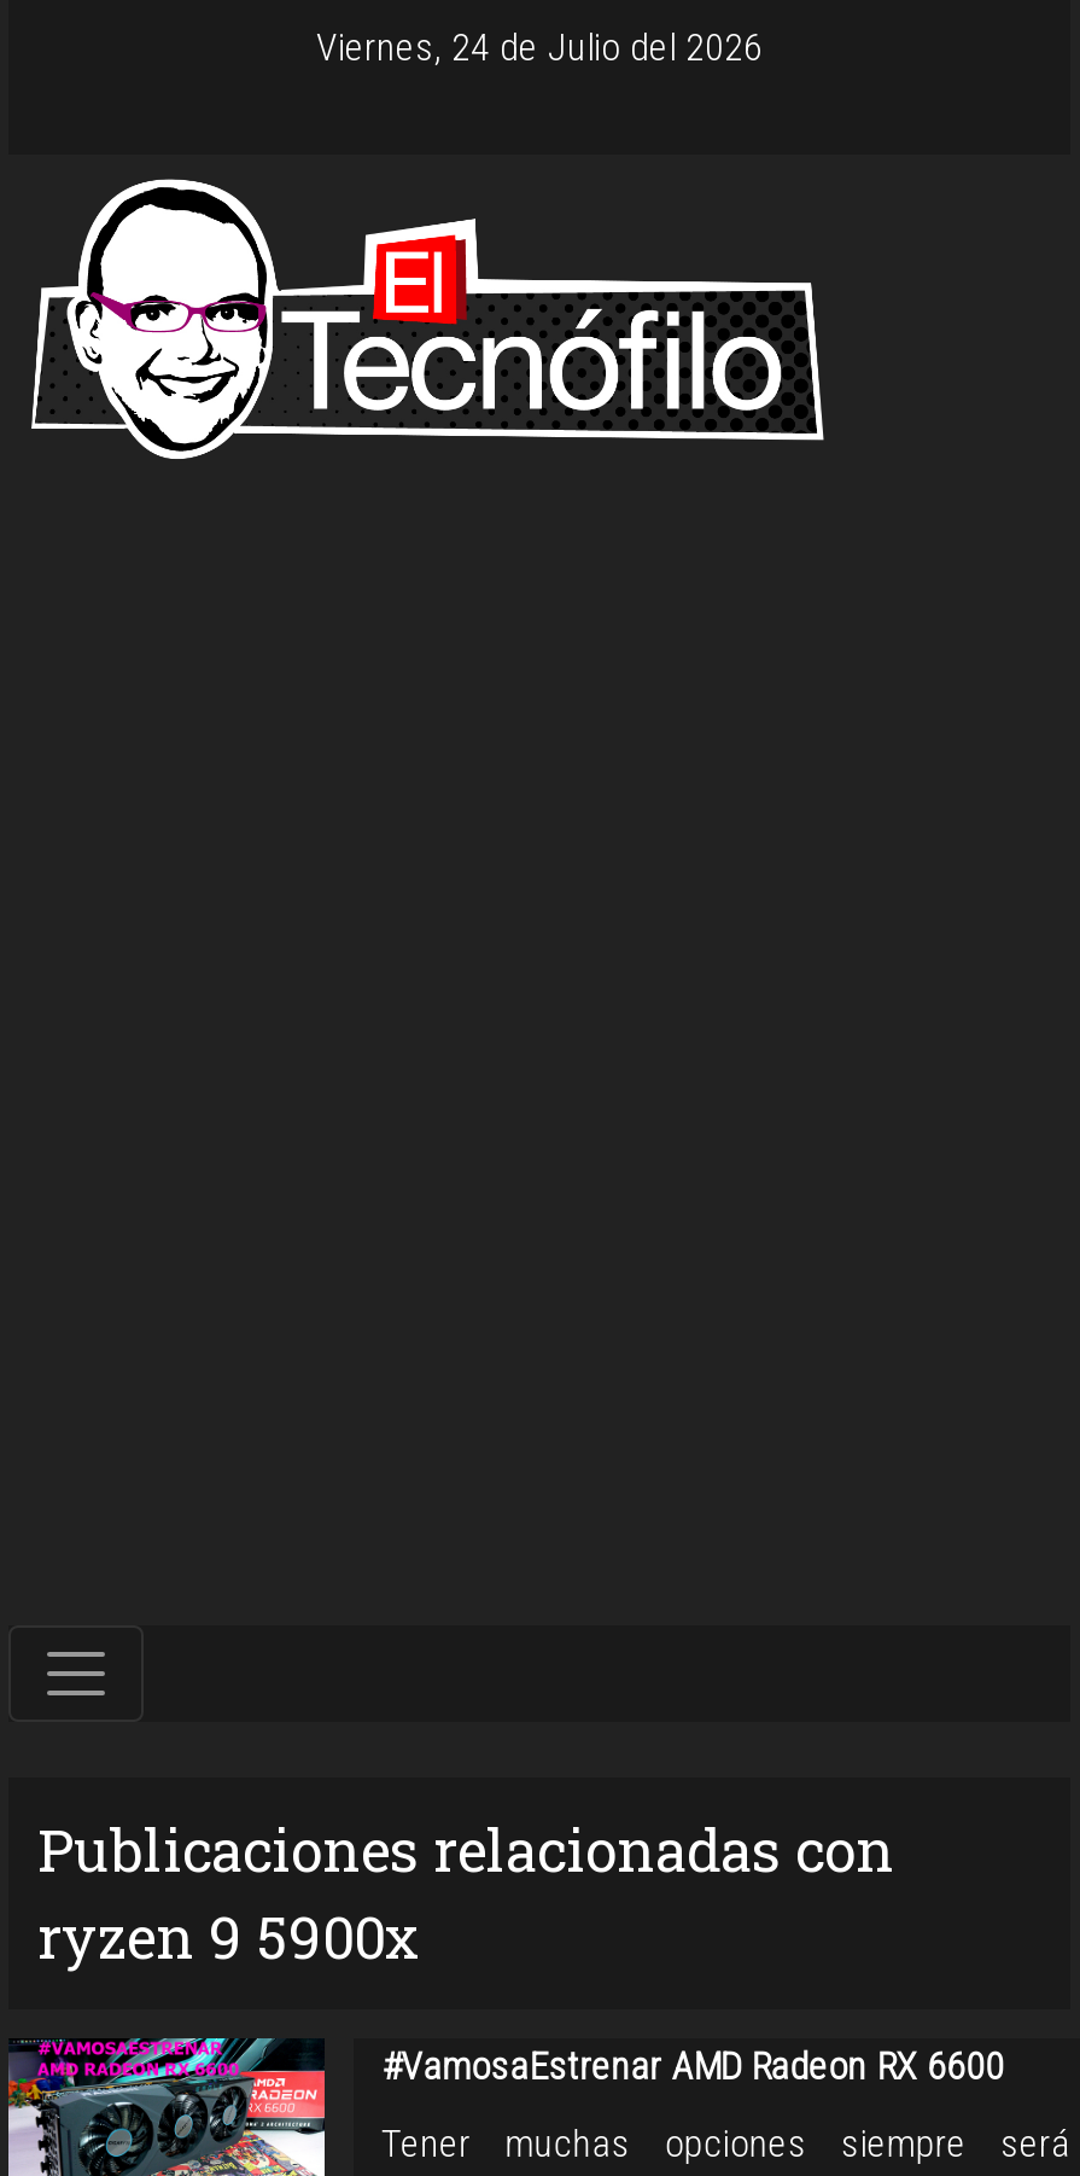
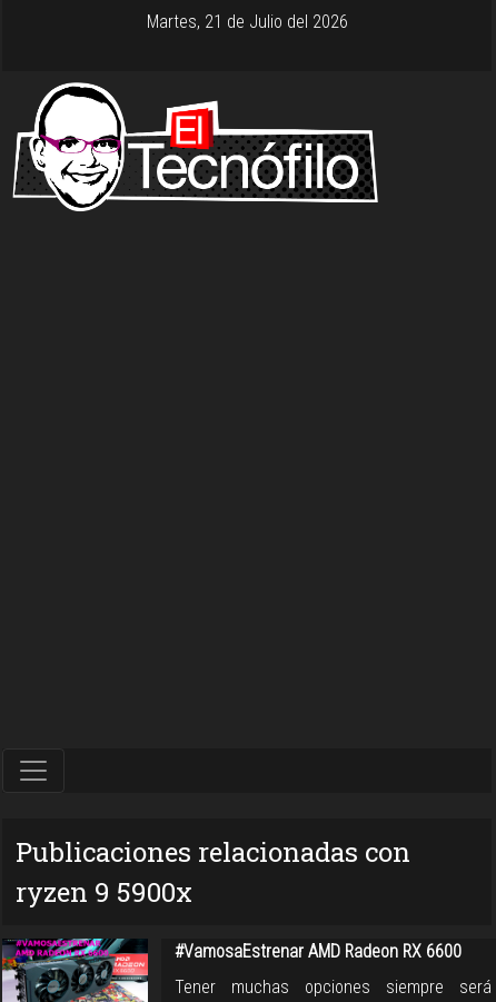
- Viernes, 24 de Julio del 2026
+ Martes, 21 de Julio del 2026
